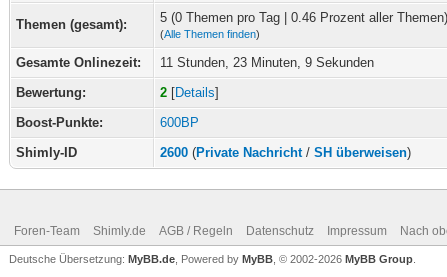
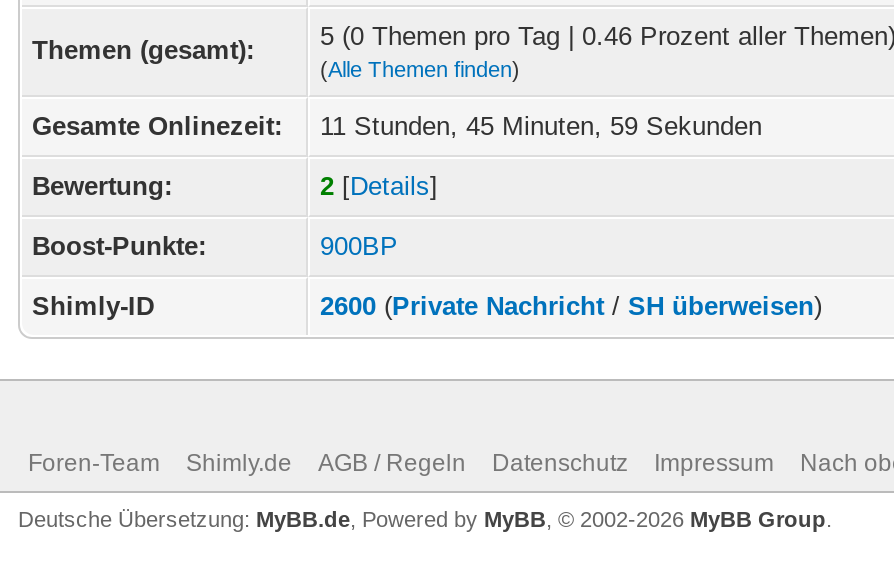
- 11 Stunden, 23 Minuten, 9 Sekunden
+ 11 Stunden, 45 Minuten, 59 Sekunden

- 600BP
+ 900BP
